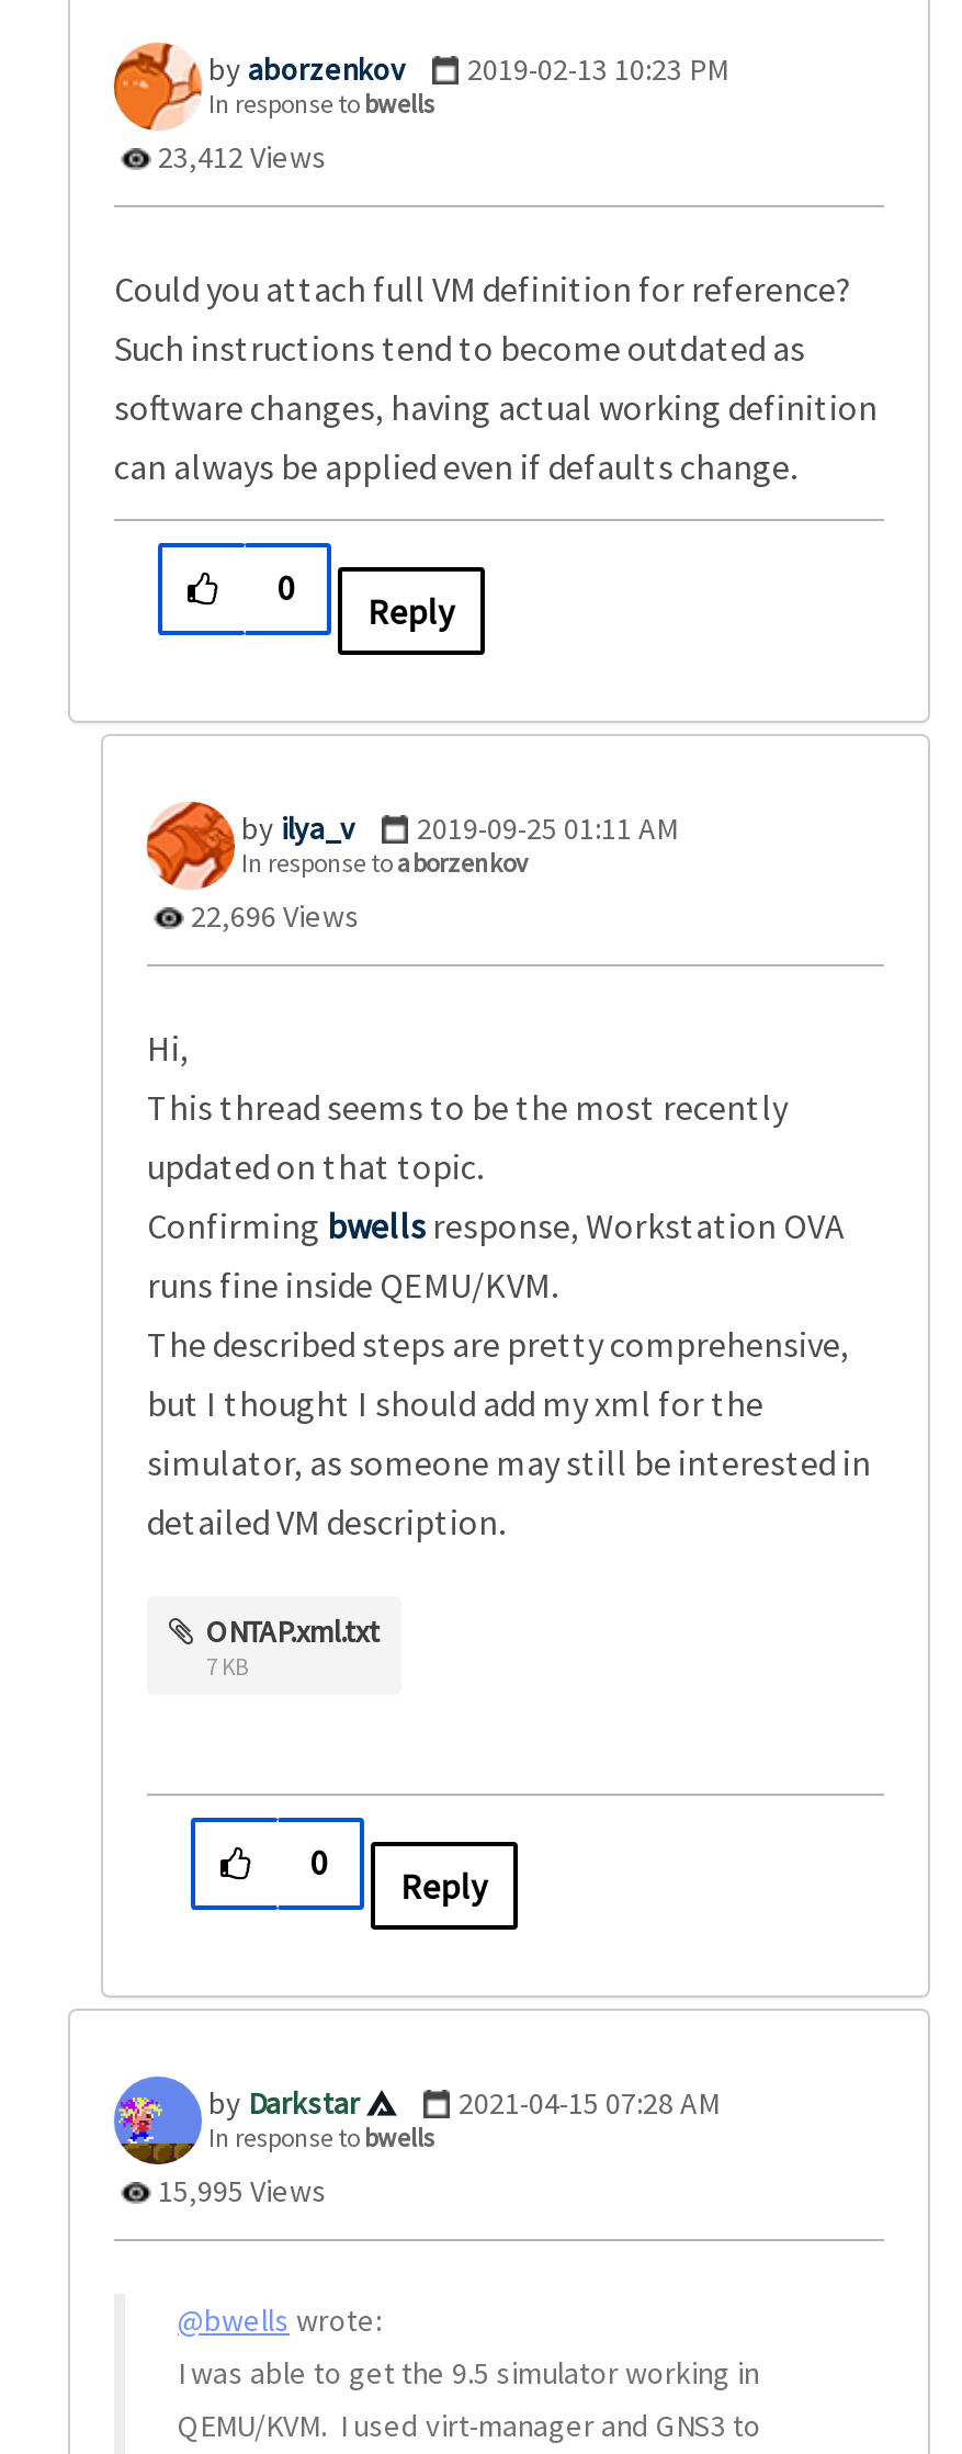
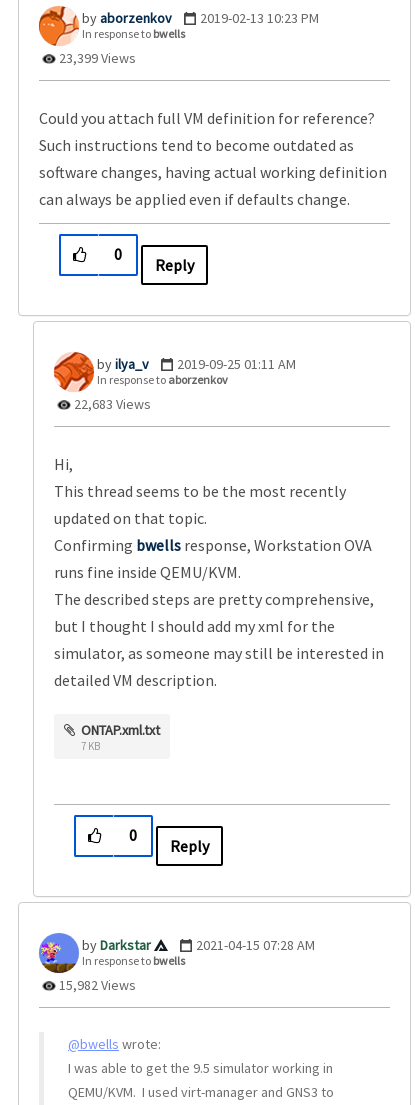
- 23,412 Views
+ 23,399 Views

- 22,696 Views
+ 22,683 Views

- 15,995 Views
+ 15,982 Views
